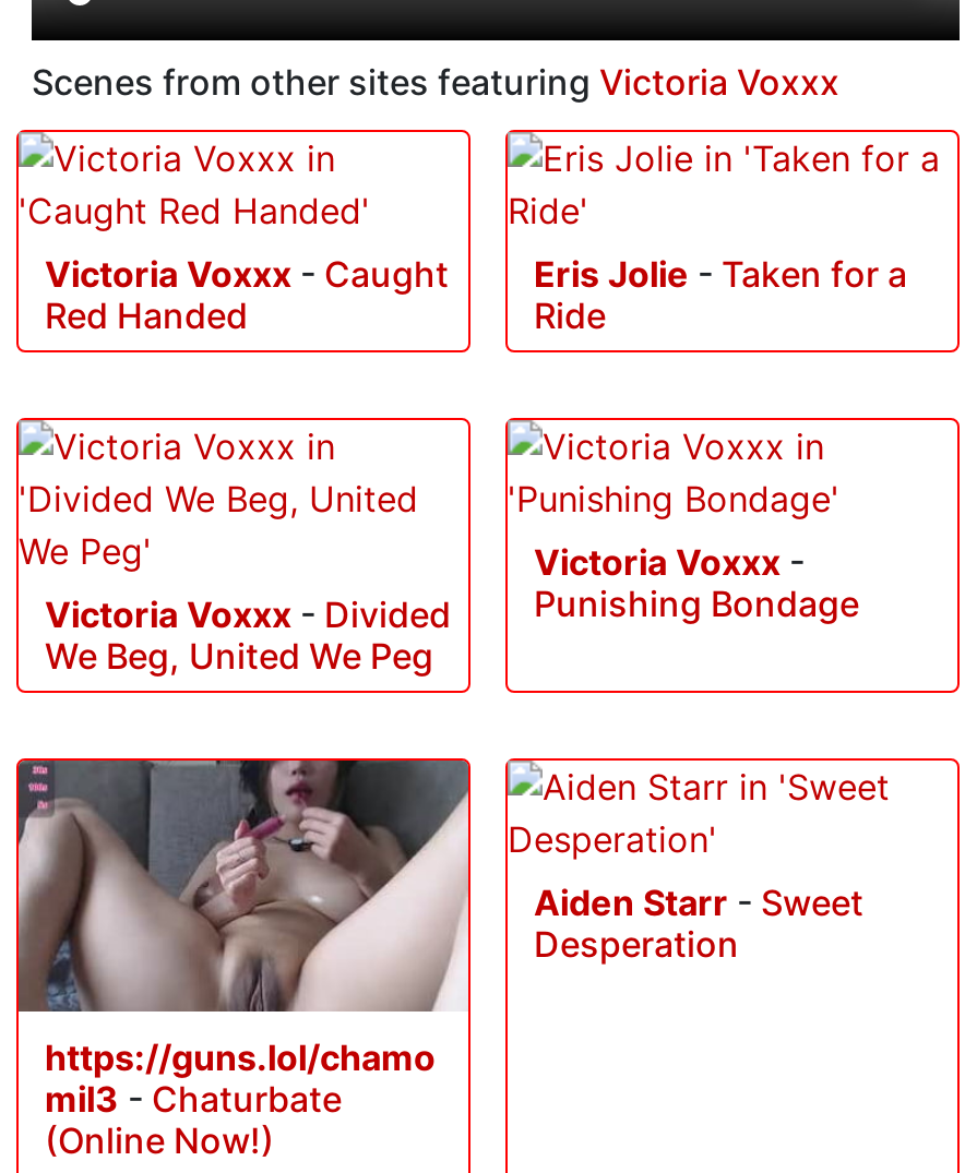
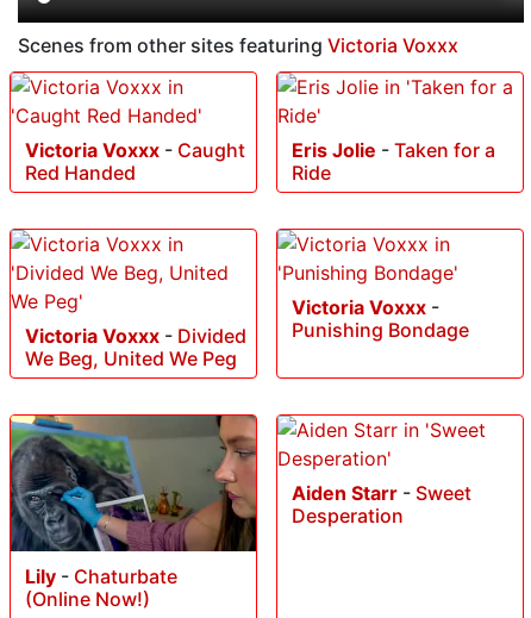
- [image]
- https://guns.lol/chamo
- mil3 - Chaturbate
+ [image]
+ Lily - Chaturbate
